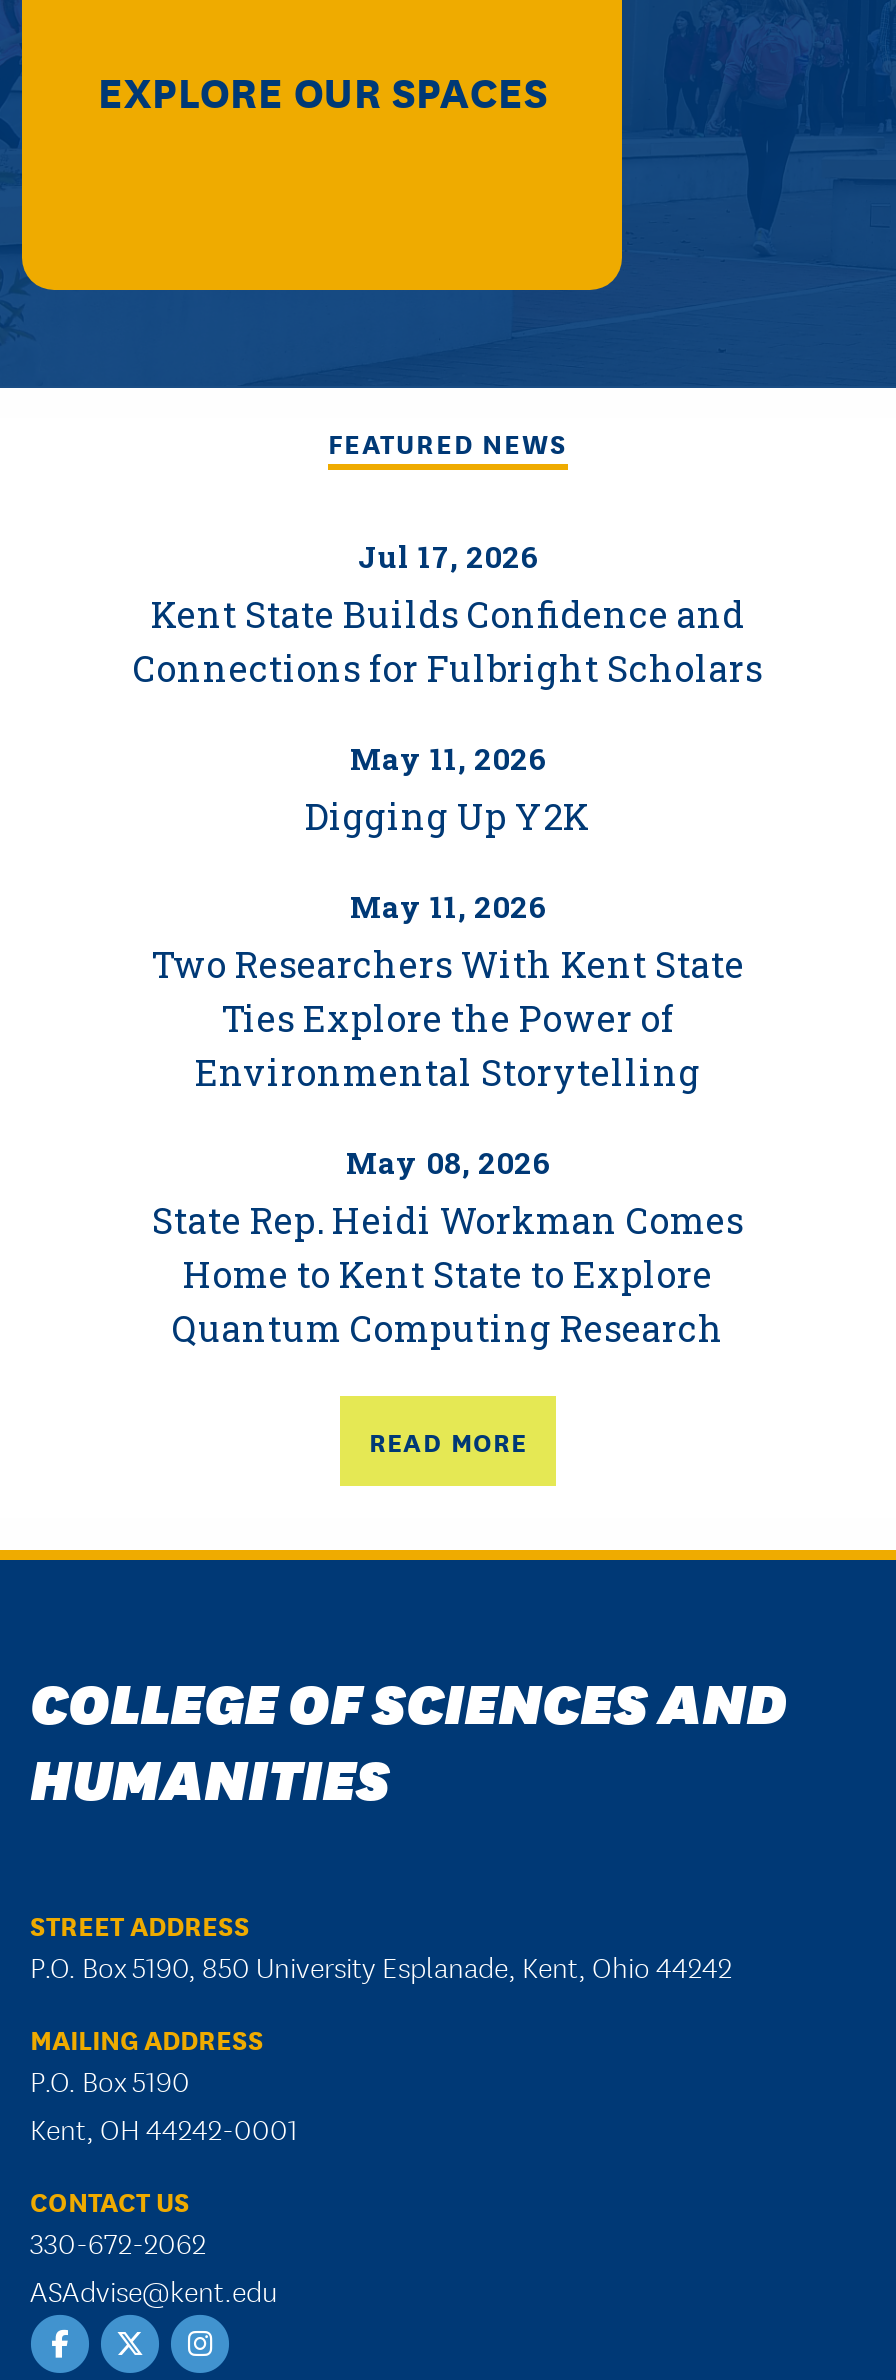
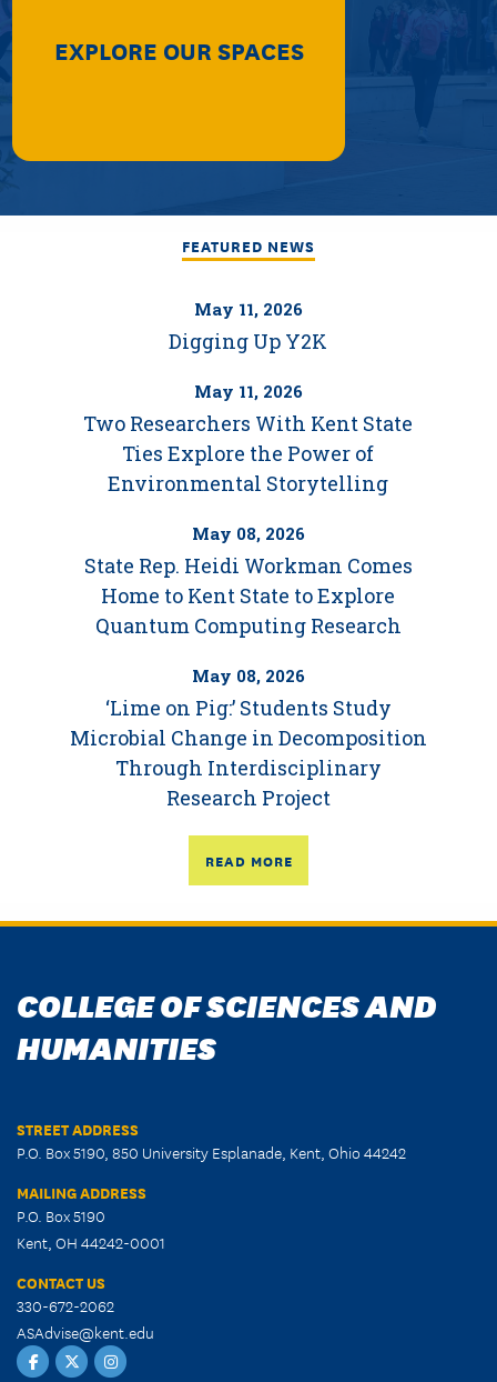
- Jul 17, 2026
- Kent State Builds Confidence and
- Connections for Fulbright Scholars

moved up: May 11, 2026 | Digging Up Y2K | May 11, 2026 | ... | Home to Kent State to Explore | Quantum Computing Research

+ May 08, 2026
+ ‘Lime on Pig:’ Students Study
+ Microbial Change in Decomposition
+ Through Interdisciplinary
+ Research Project
